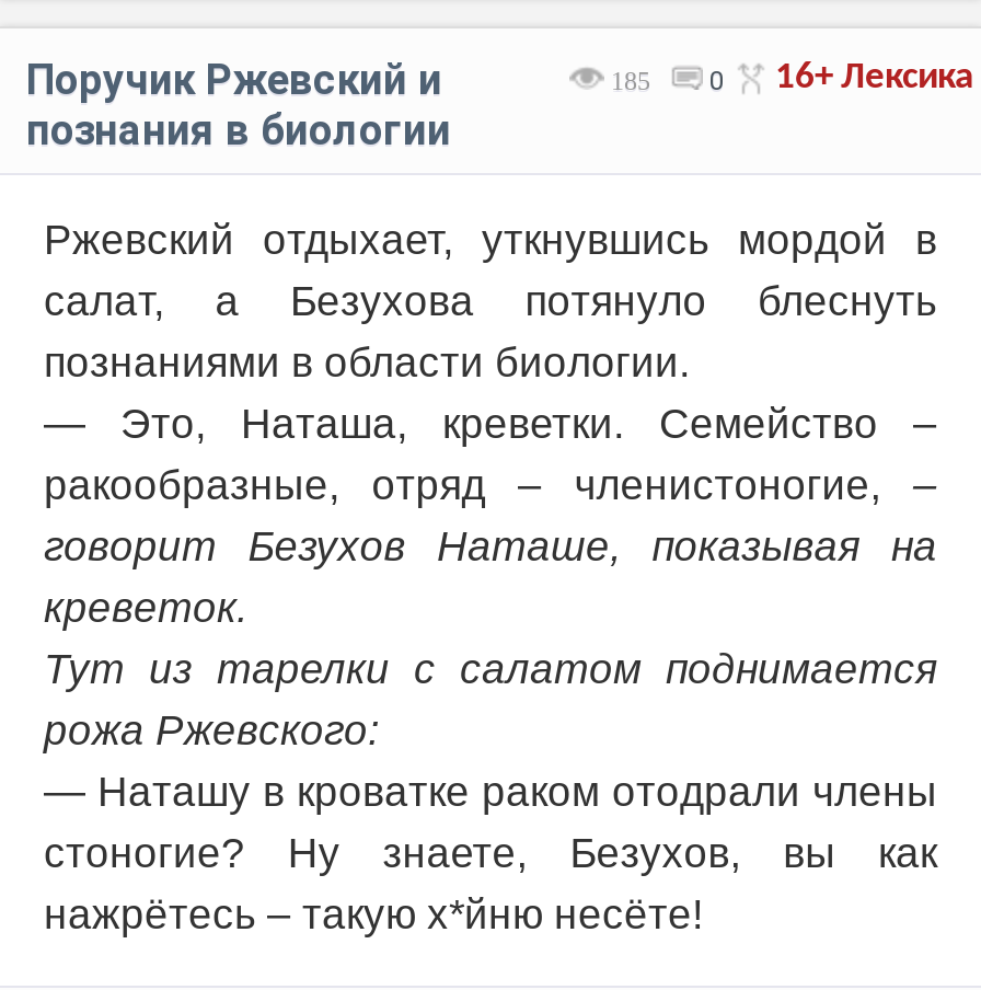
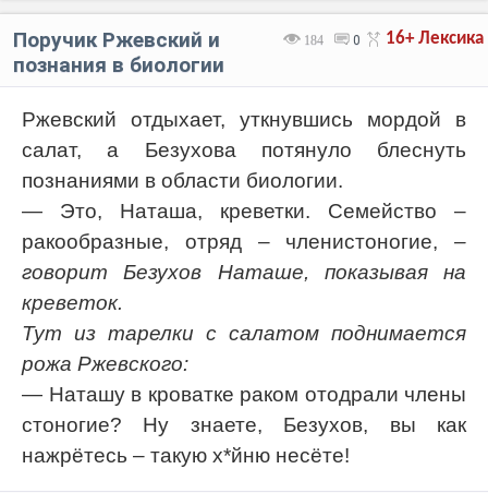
- 185 0 16+ Лексика
+ 184 0 16+ Лексика
